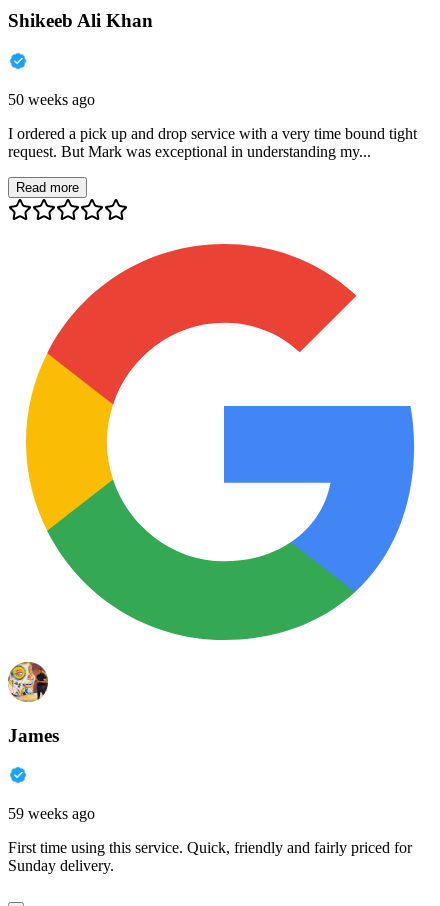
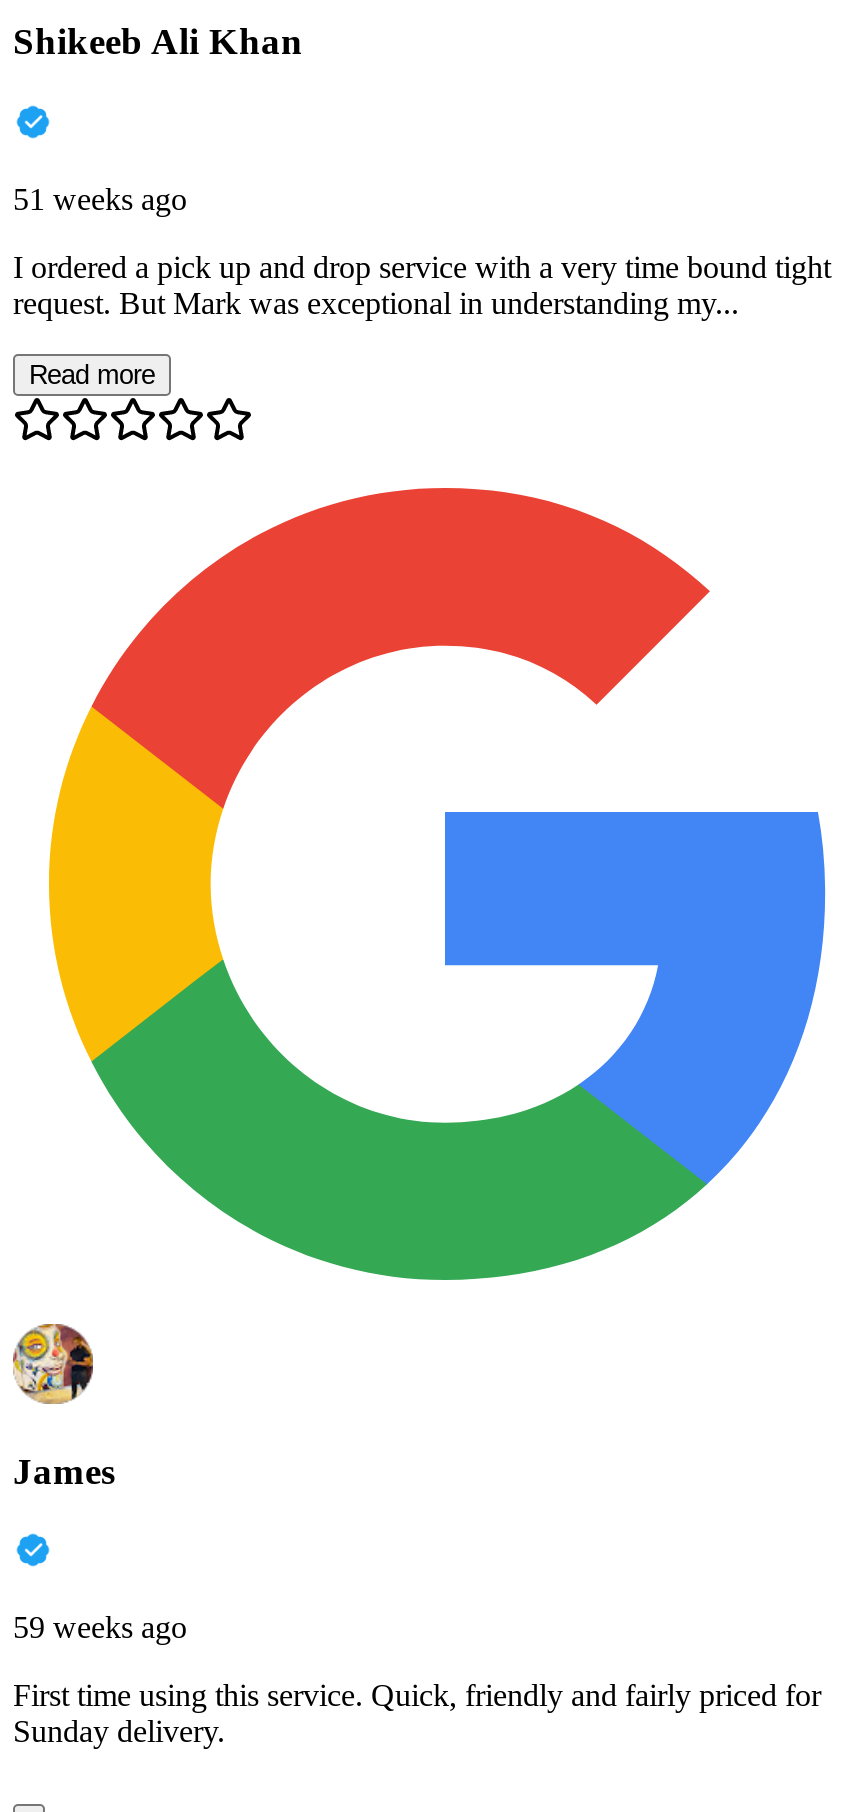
- 50 weeks ago
+ 51 weeks ago
